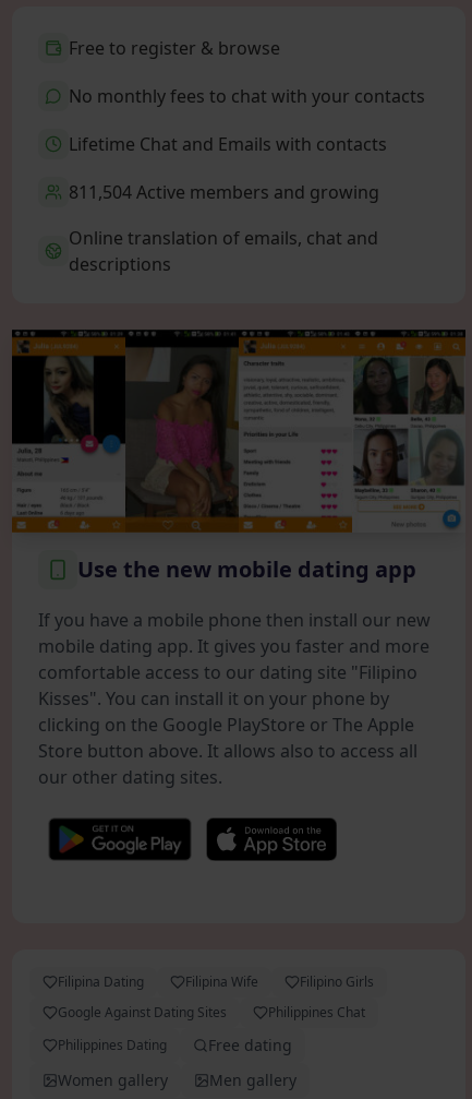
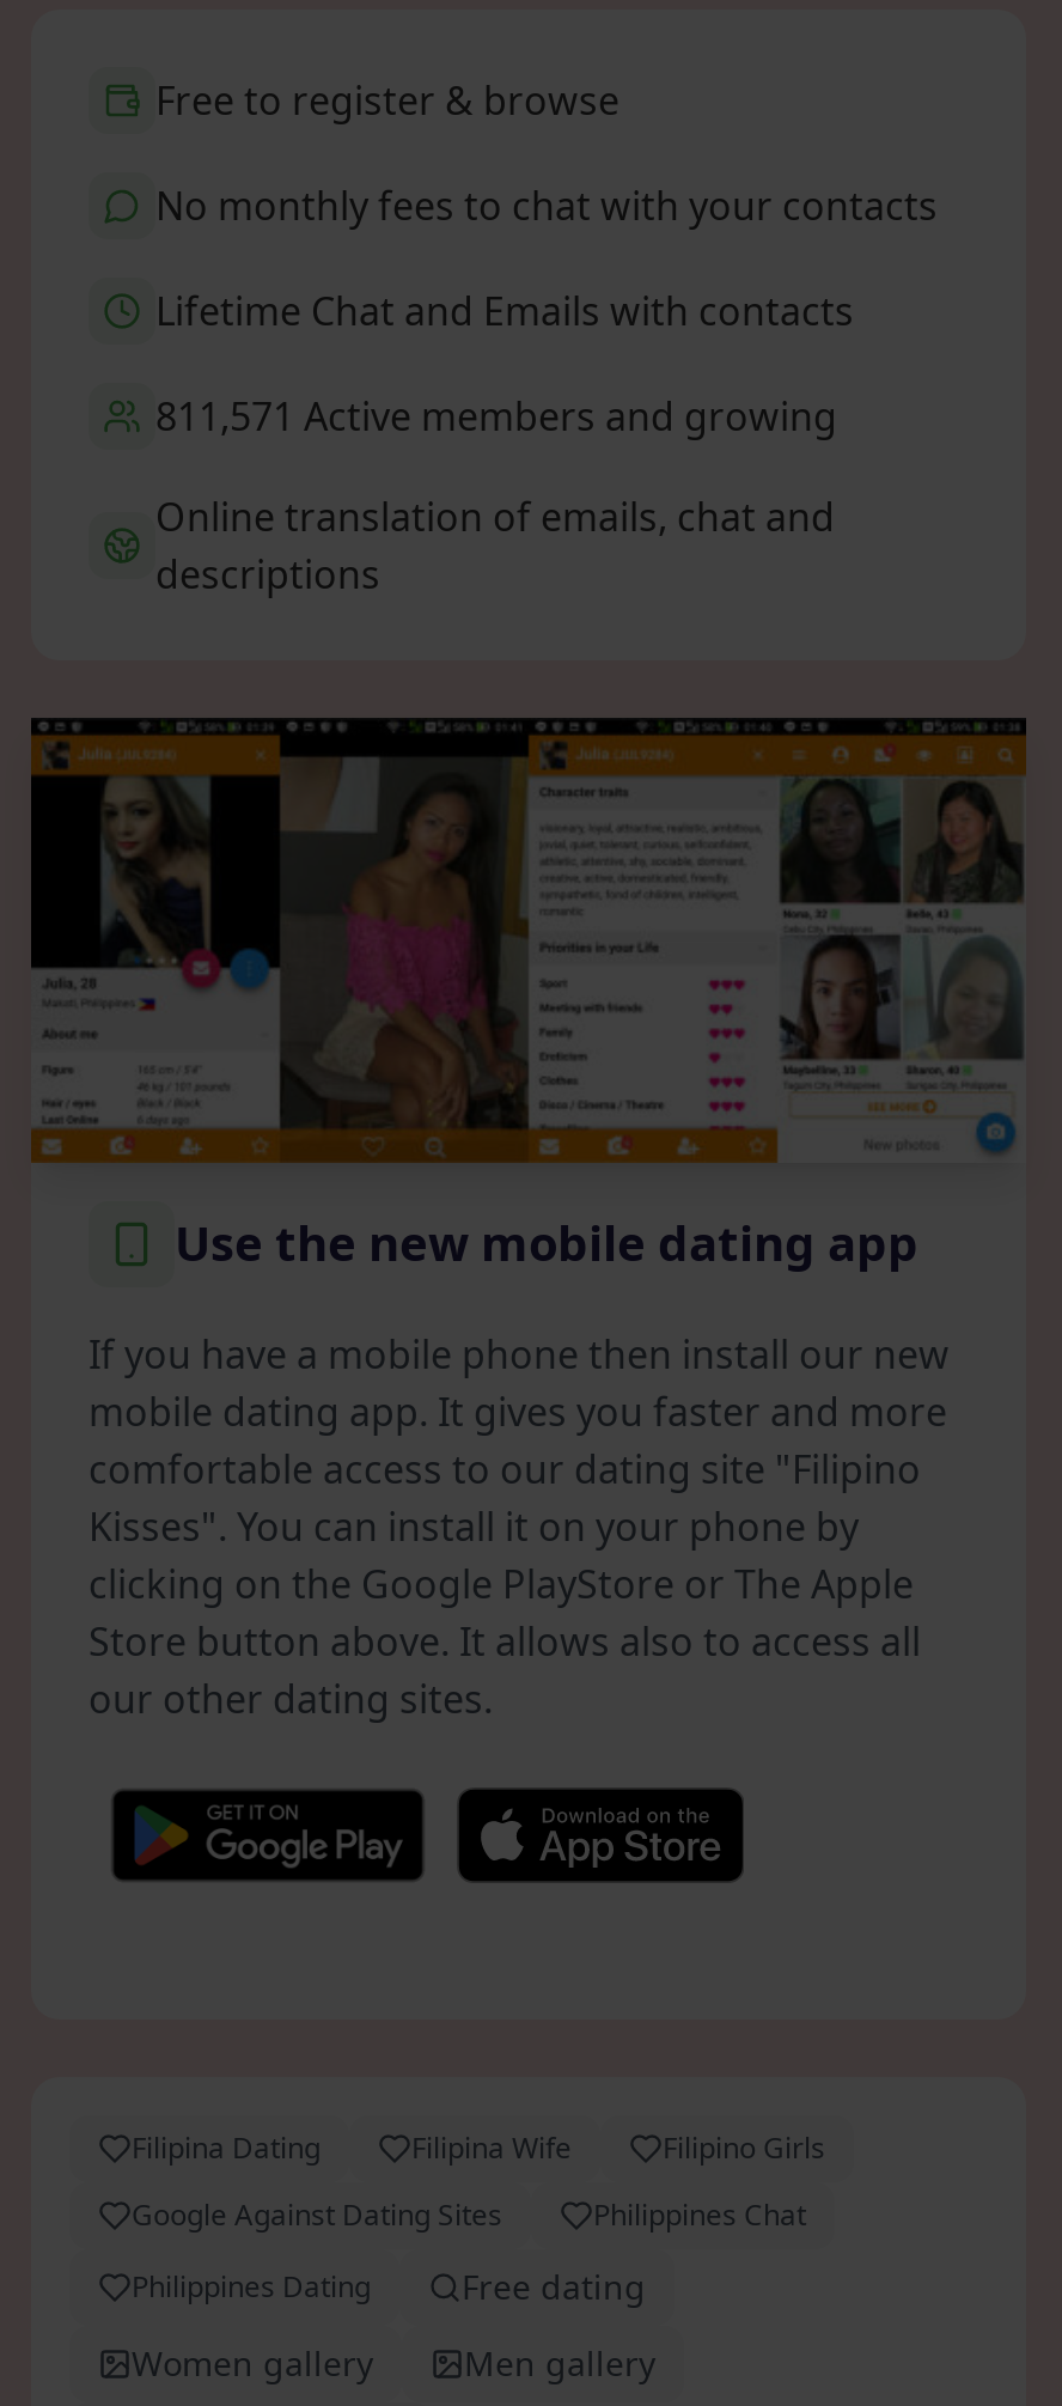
- 811,504 Active members and growing
+ 811,571 Active members and growing
